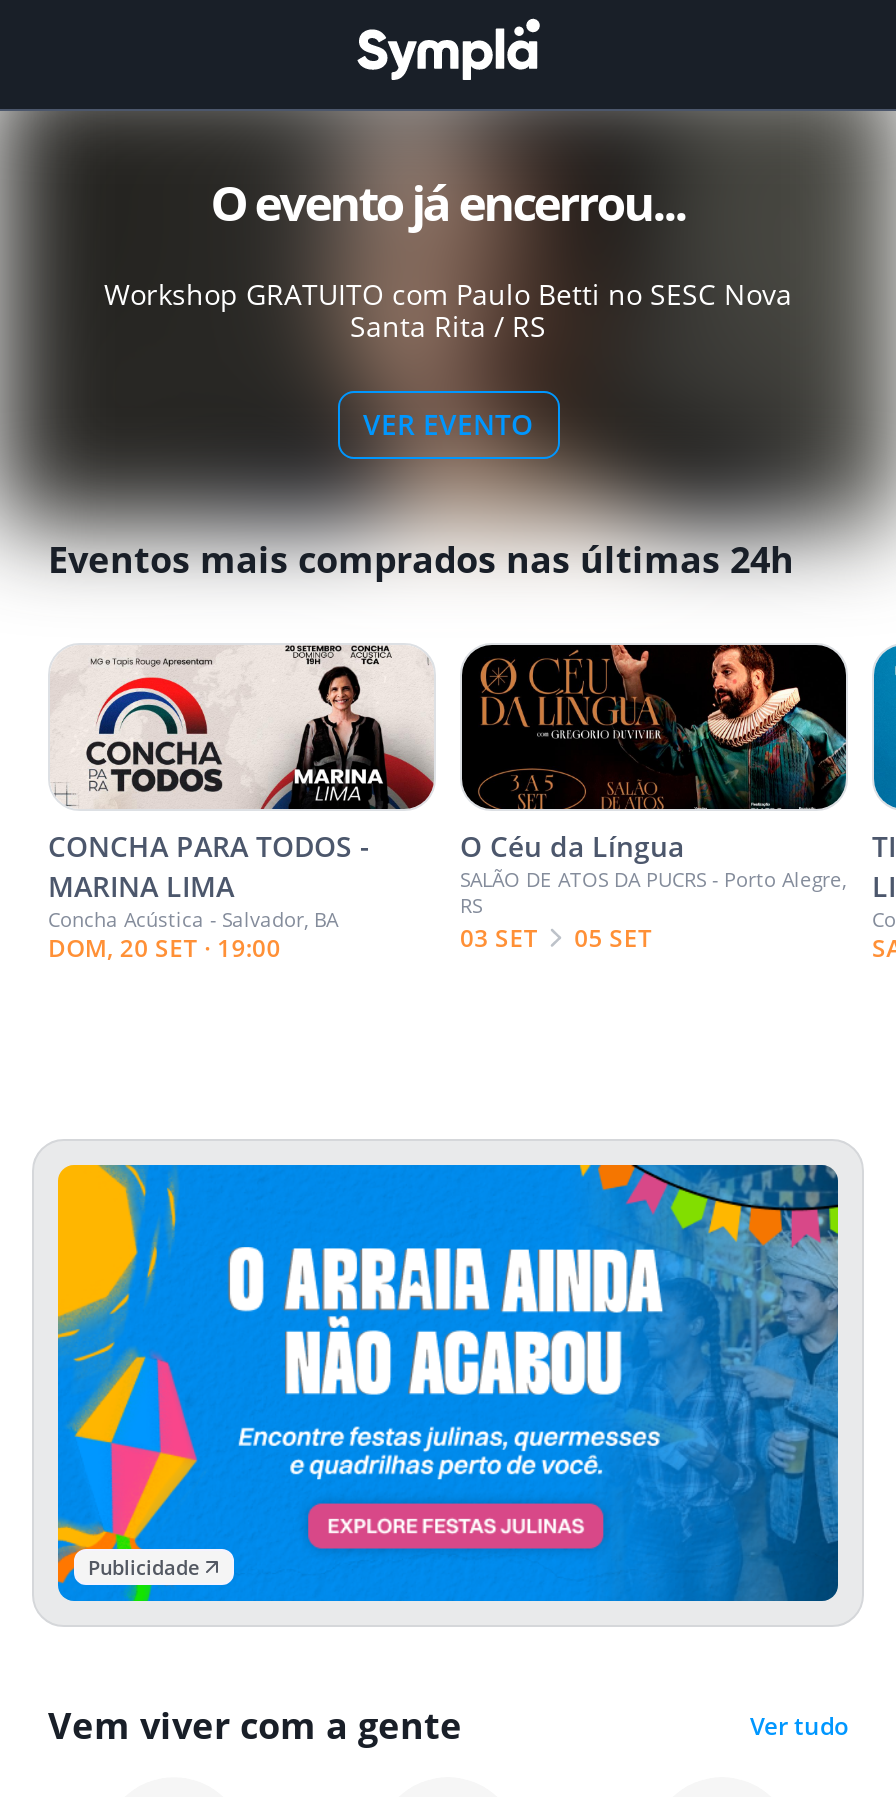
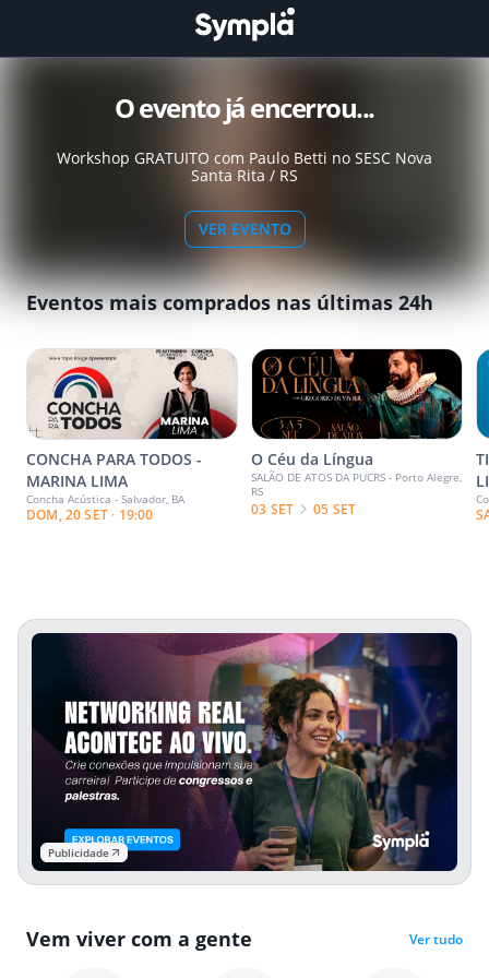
- [image]
+ [image]
